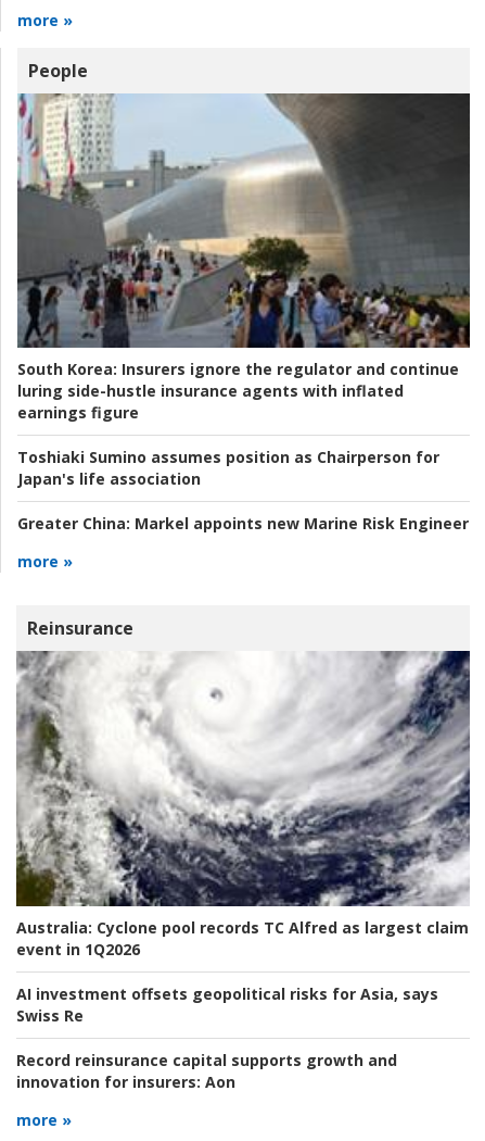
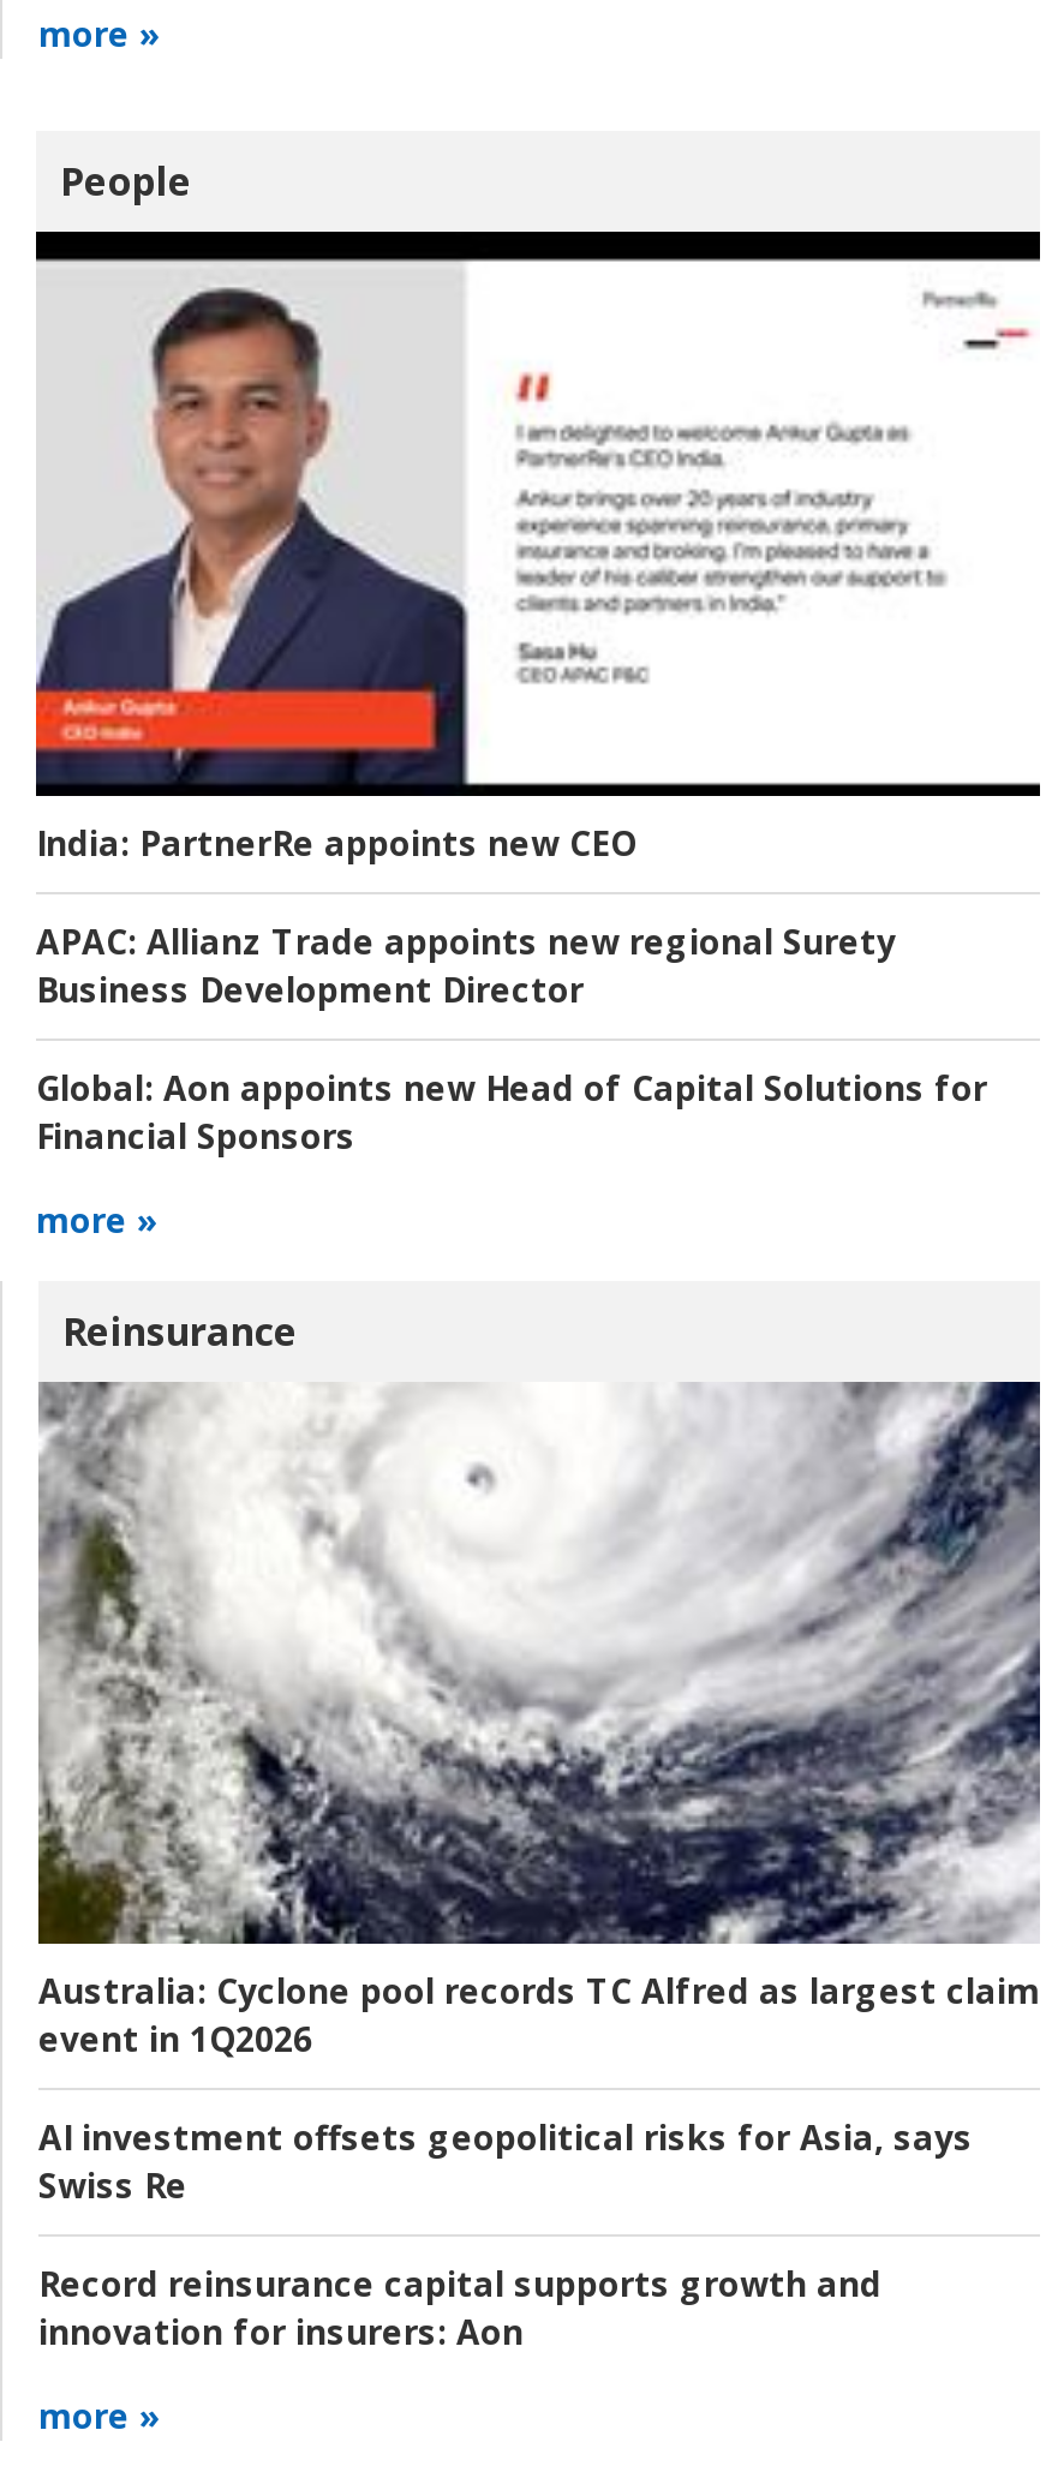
- [image]
- South Korea: Insurers ignore the regulator and continue
- luring side-hustle insurance agents with inflated
- earnings figure
+ [image]
+ India: PartnerRe appoints new CEO

- Toshiaki Sumino assumes position as Chairperson for
- Japan's life association
+ APAC: Allianz Trade appoints new regional Surety
+ Business Development Director

- Greater China: Markel appoints new Marine Risk Engineer
+ Global: Aon appoints new Head of Capital Solutions for
+ Financial Sponsors
